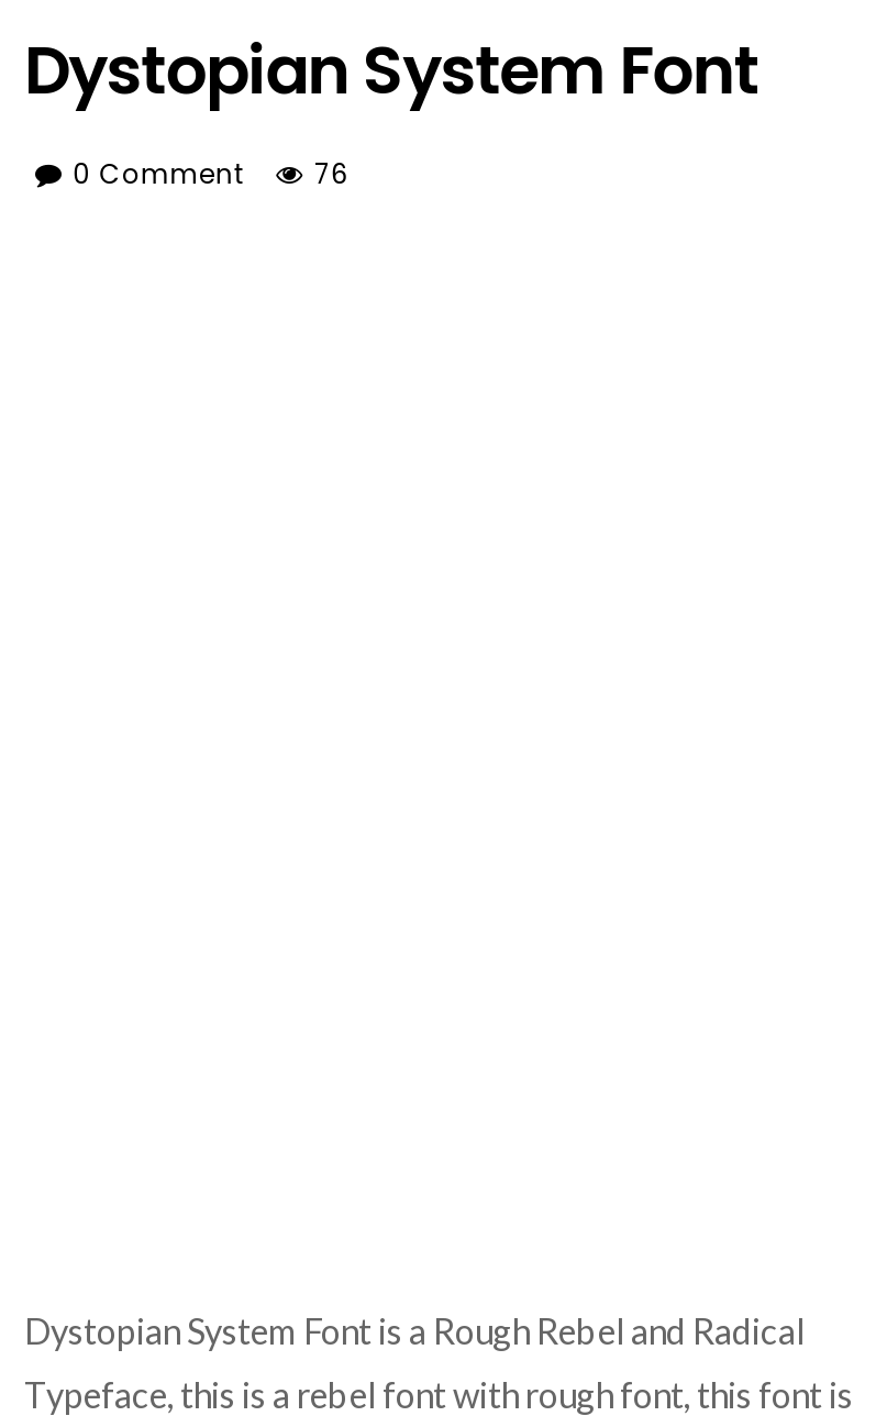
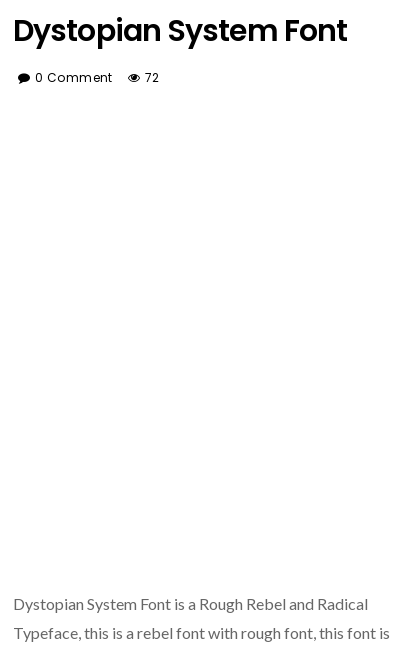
- 0 Comment 76
+ 0 Comment 72
